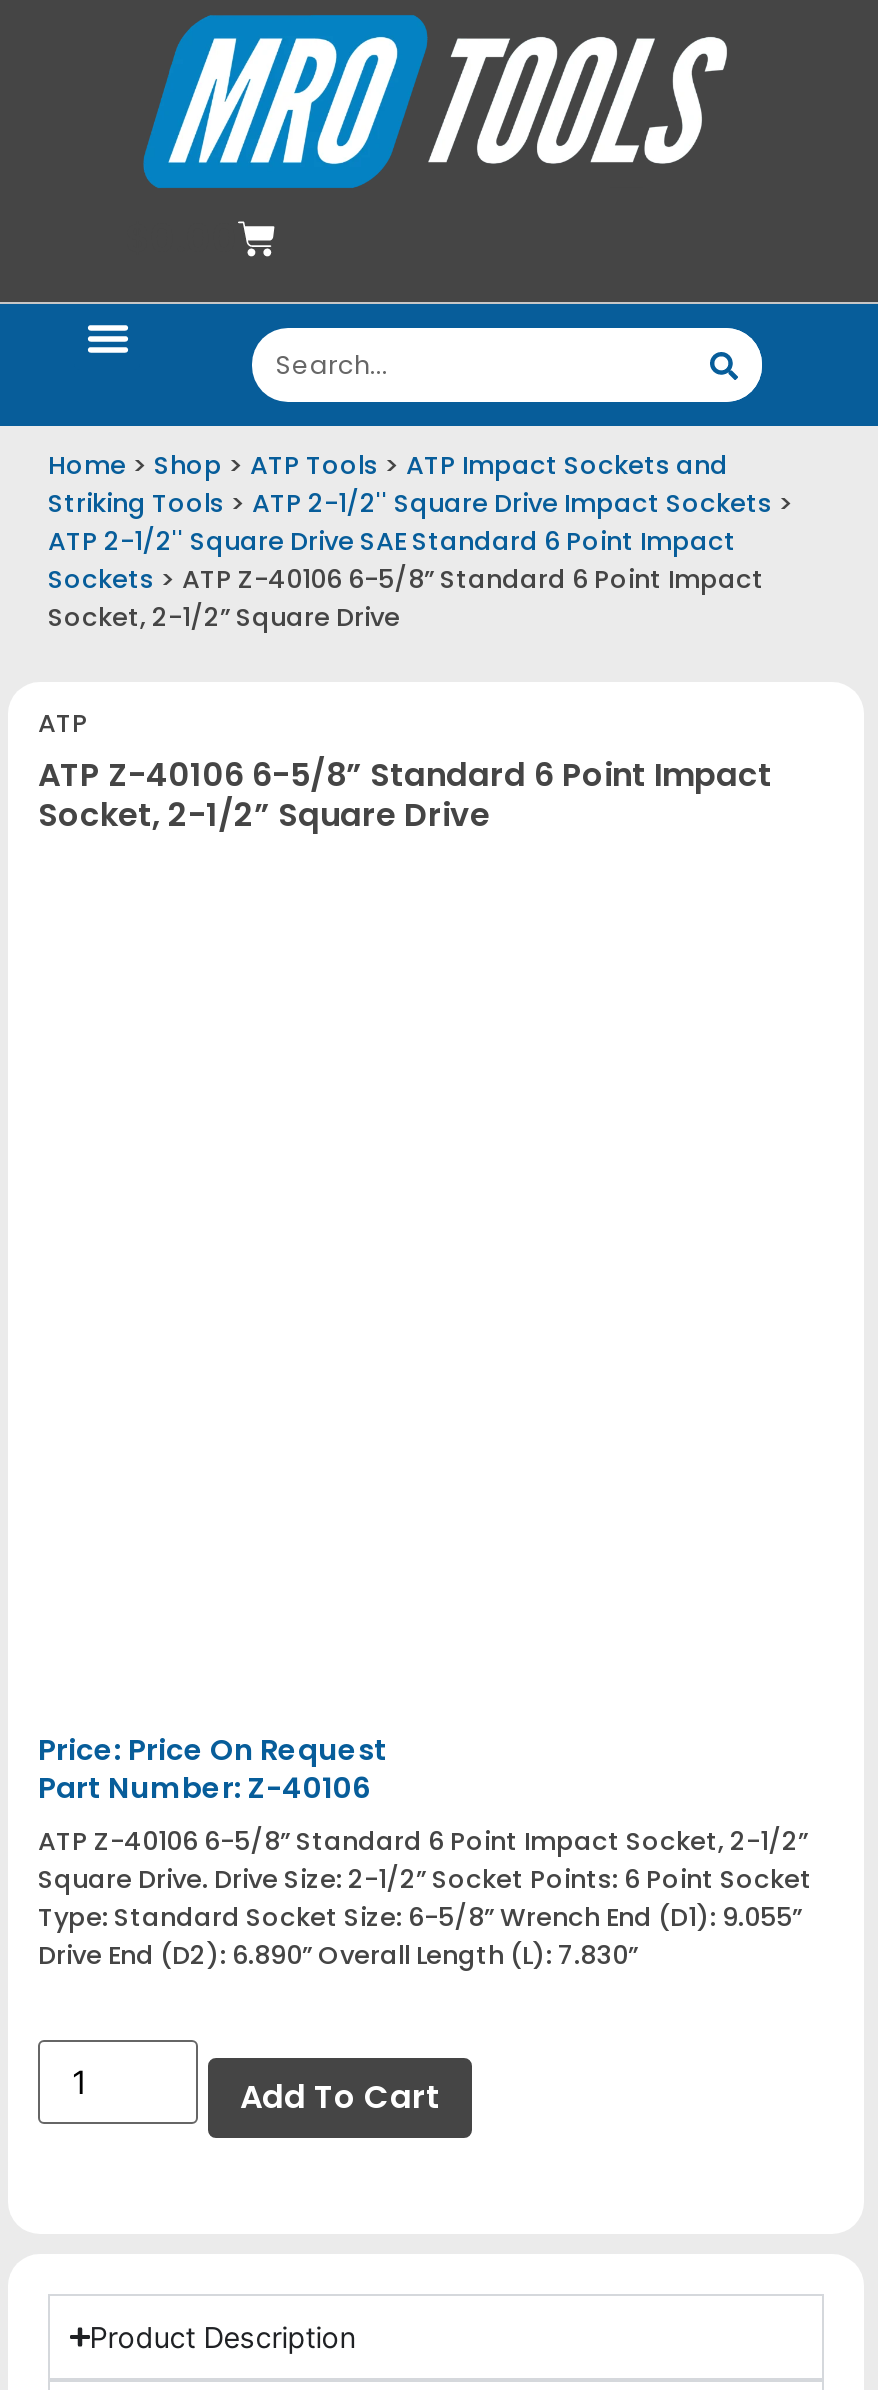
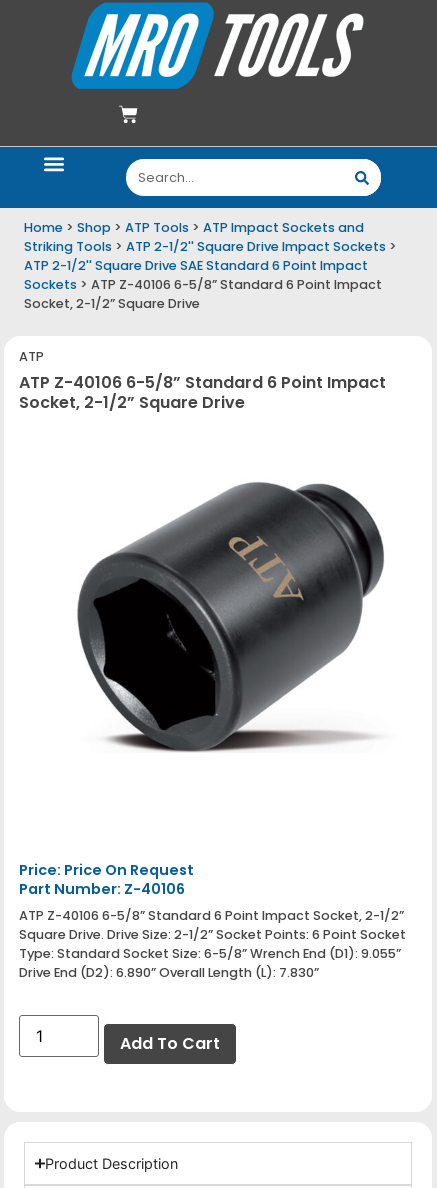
+ [image]
